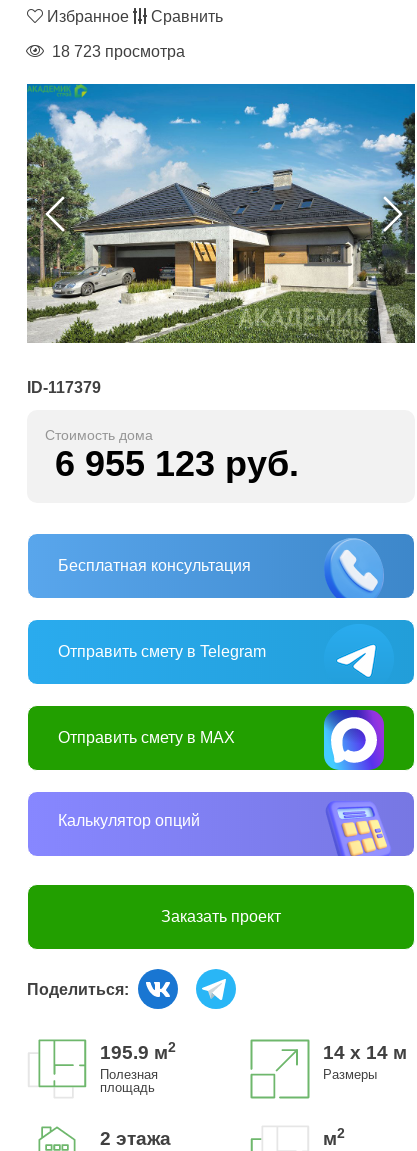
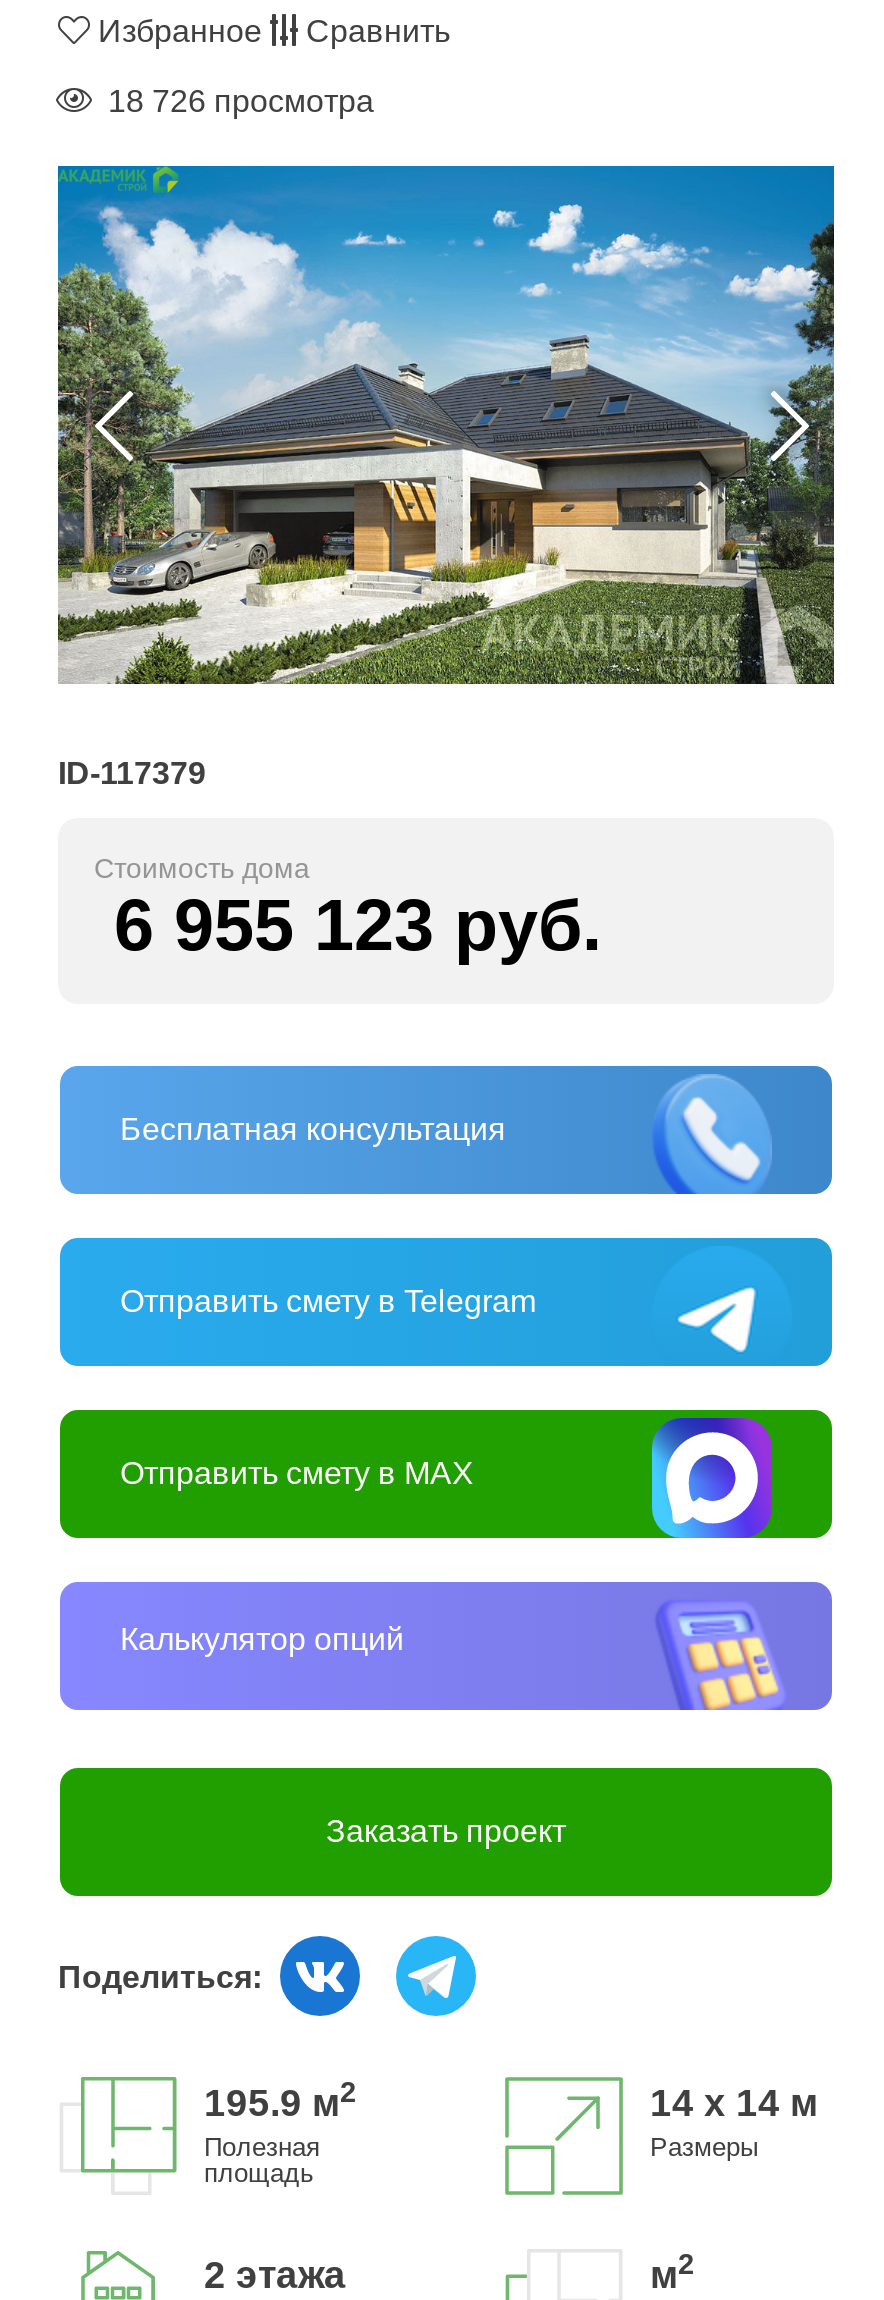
- 18 723 просмотра
+ 18 726 просмотра
